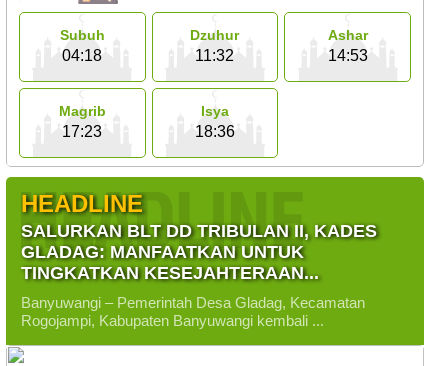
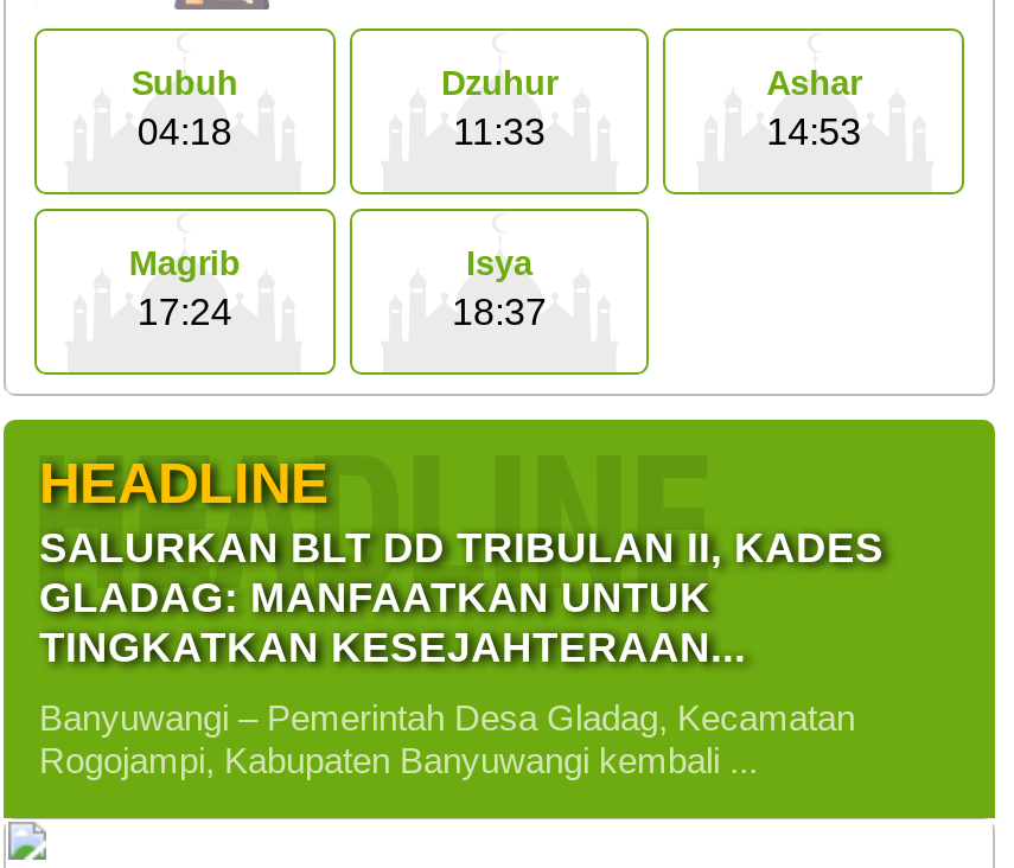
- 11:32
+ 11:33

- 17:23
+ 17:24

- 18:36
+ 18:37
